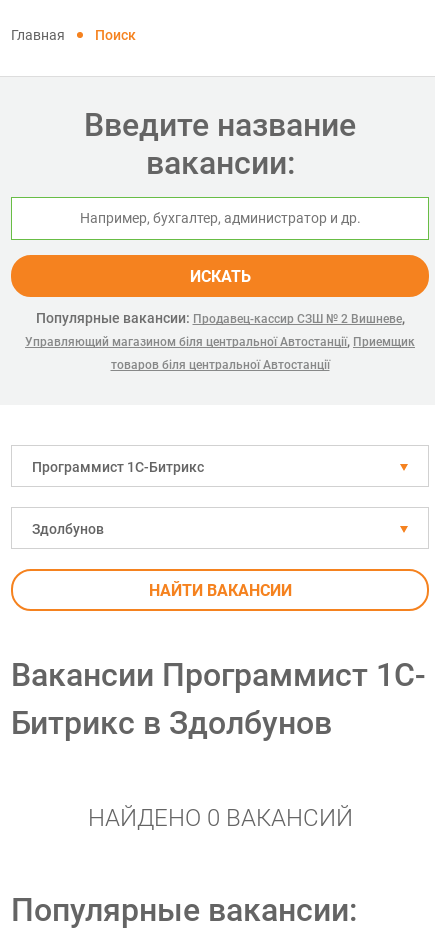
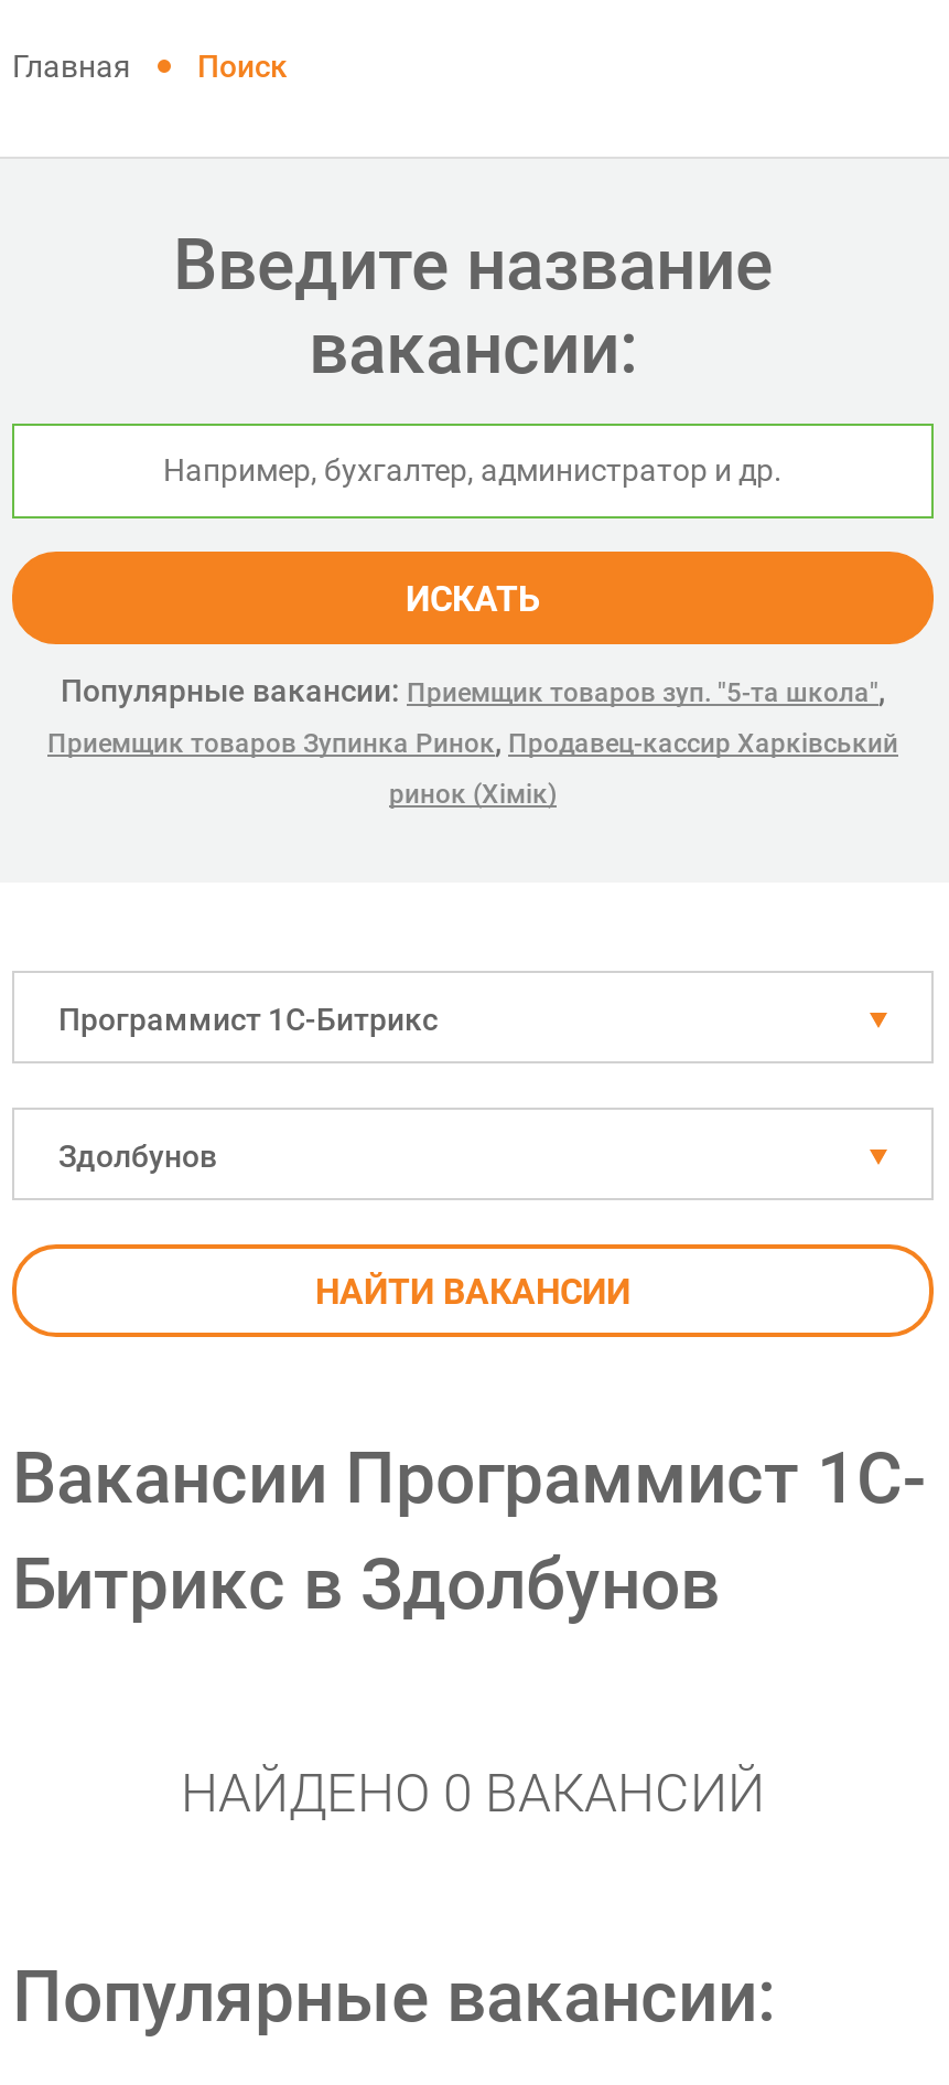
- Популярные вакансии: Продавец-кассир СЗШ № 2 Вишневе,
- Управляющий магазином біля центральної Автостанції, Приемщик
+ Популярные вакансии: Приемщик товаров зуп. "5-та школа",
+ Приемщик товаров Зупинка Ринок, Продавец-кассир Харківський

- товаров біля центральної Автостанції
+ ринок (Хімік)
